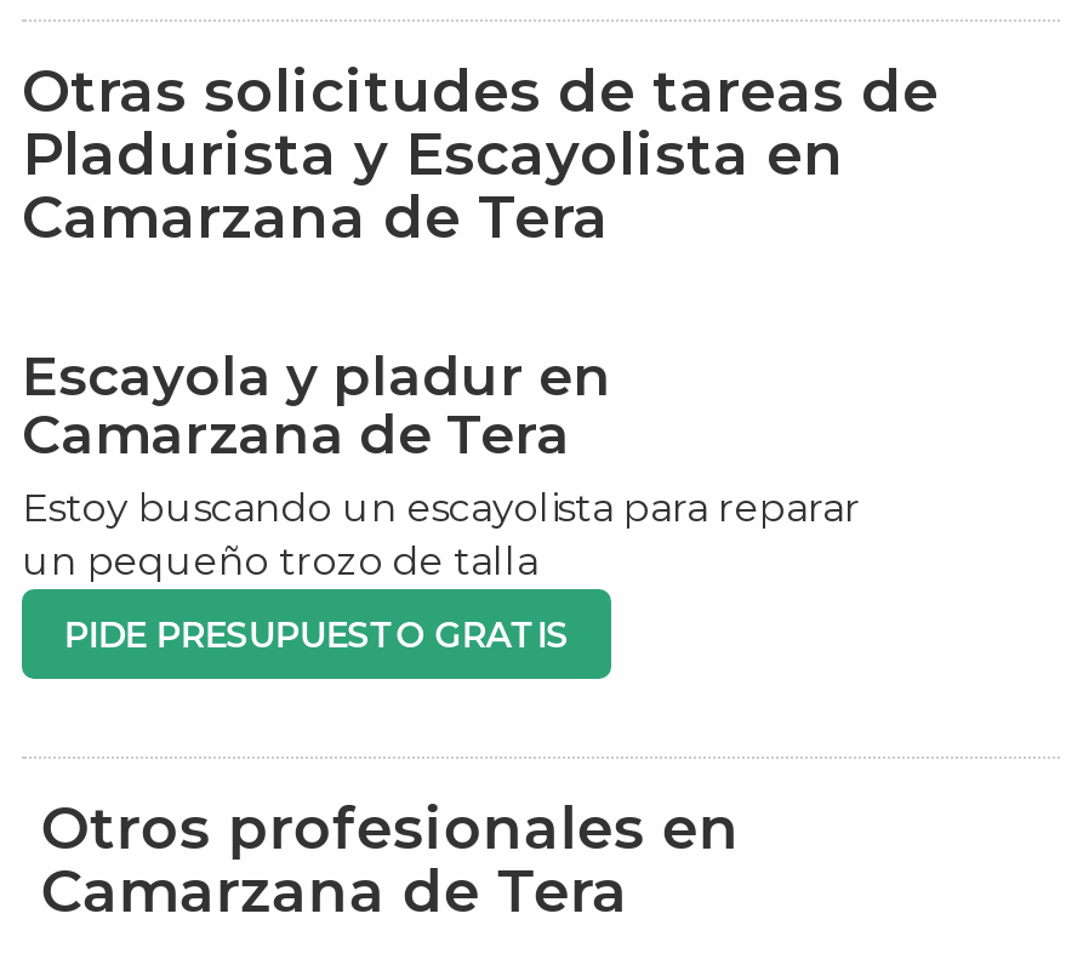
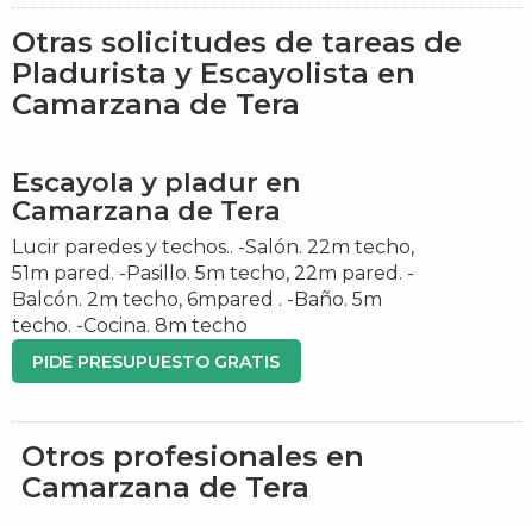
- Estoy buscando un escayolista para reparar
- un pequeño trozo de talla
+ Lucir paredes y techos.. -Salón. 22m techo,
+ 51m pared. -Pasillo. 5m techo, 22m pared. -
+ Balcón. 2m techo, 6mpared . -Baño. 5m
+ techo. -Cocina. 8m techo
